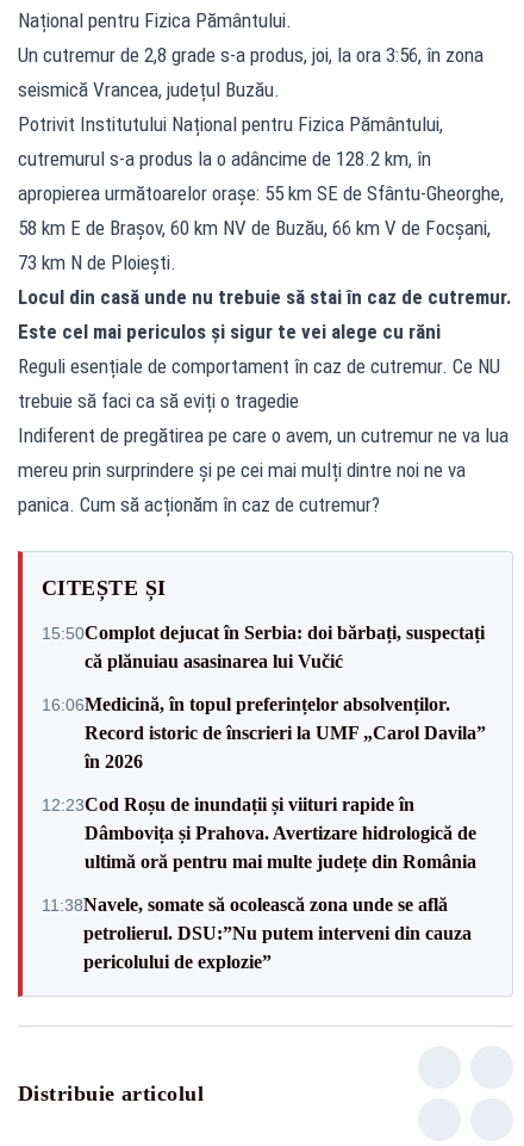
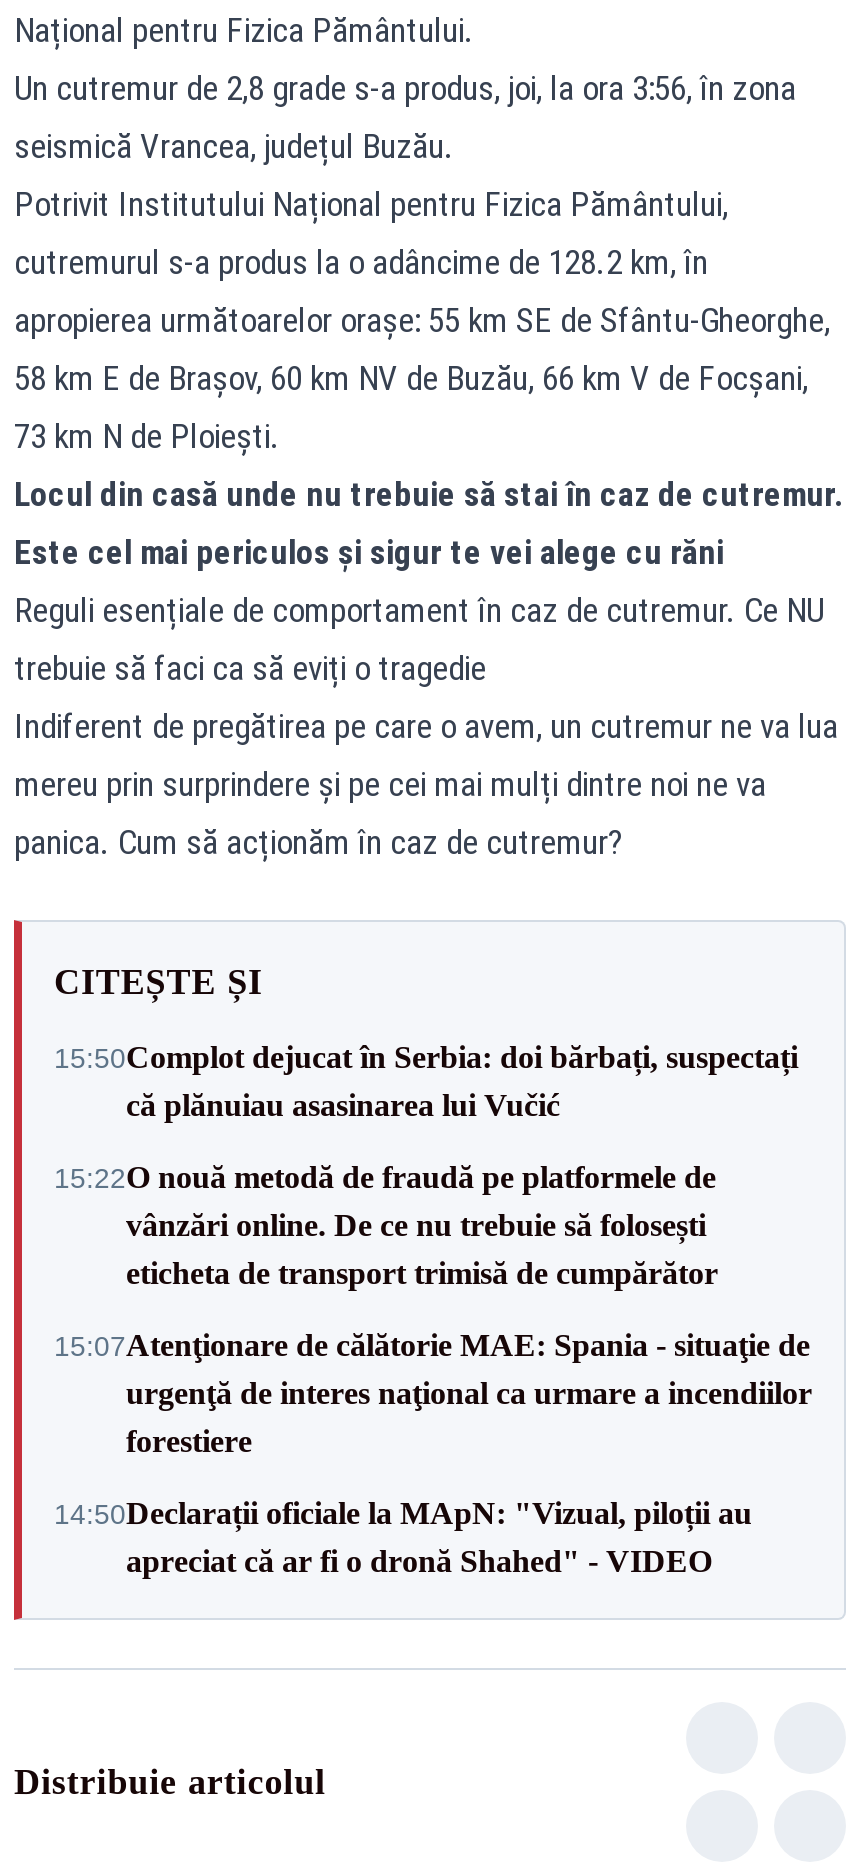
- 16:06Medicină, în topul preferințelor absolvenților.
- Record istoric de înscrieri la UMF „Carol Davila”
- în 2026
+ 15:22O nouă metodă de fraudă pe platformele de
+ vânzări online. De ce nu trebuie să folosești
+ eticheta de transport trimisă de cumpărător

- 12:23Cod Roșu de inundații și viituri rapide în
- Dâmbovița și Prahova. Avertizare hidrologică de
- ultimă oră pentru mai multe județe din România
+ 15:07Atenţionare de călătorie MAE: Spania - situaţie de
+ urgenţă de interes naţional ca urmare a incendiilor
+ forestiere

- 11:38Navele, somate să ocolească zona unde se află
- petrolierul. DSU:”Nu putem interveni din cauza
- pericolului de explozie”
+ 14:50Declarații oficiale la MApN: "Vizual, piloții au
+ apreciat că ar fi o dronă Shahed" - VIDEO
